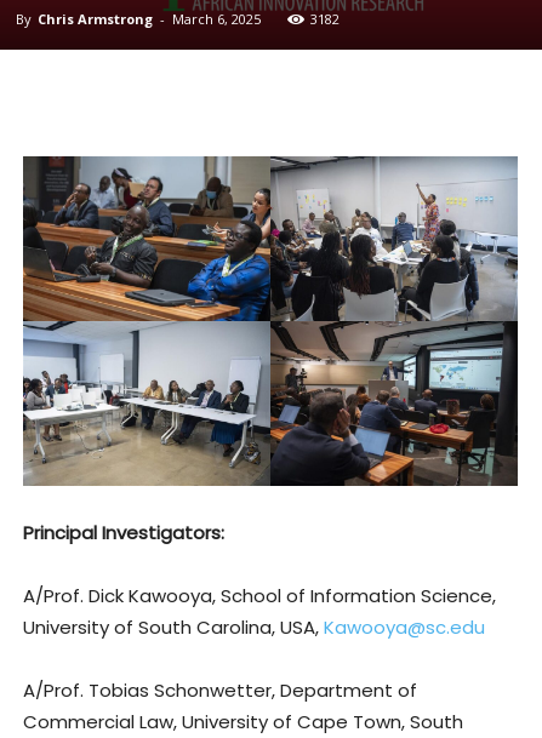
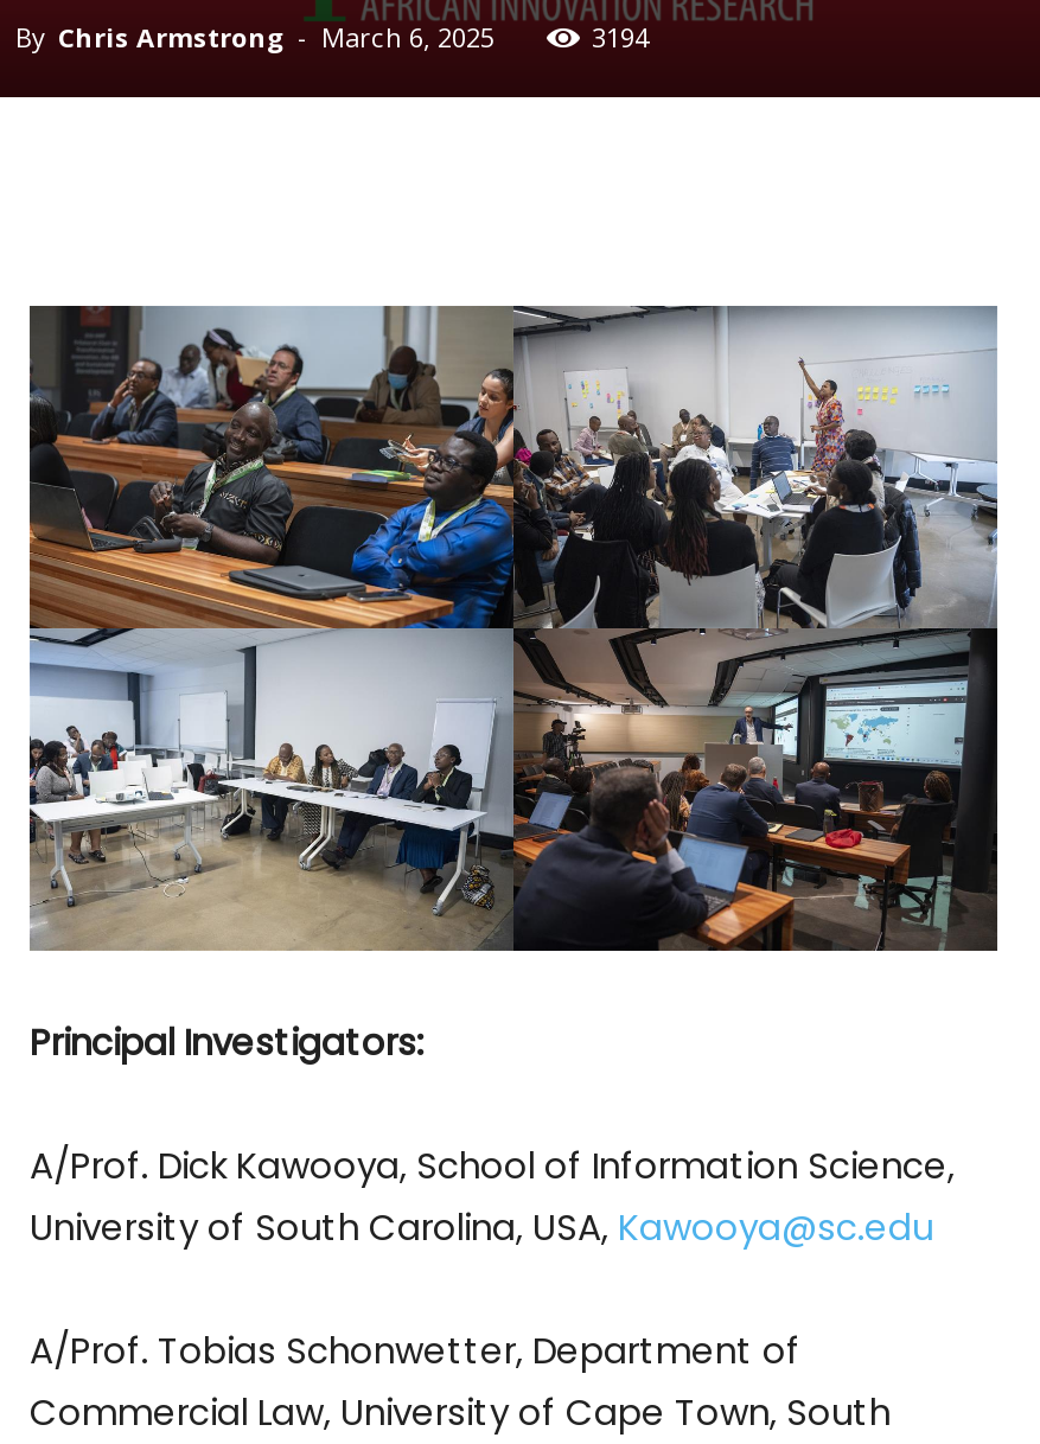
- 3182
+ 3194
